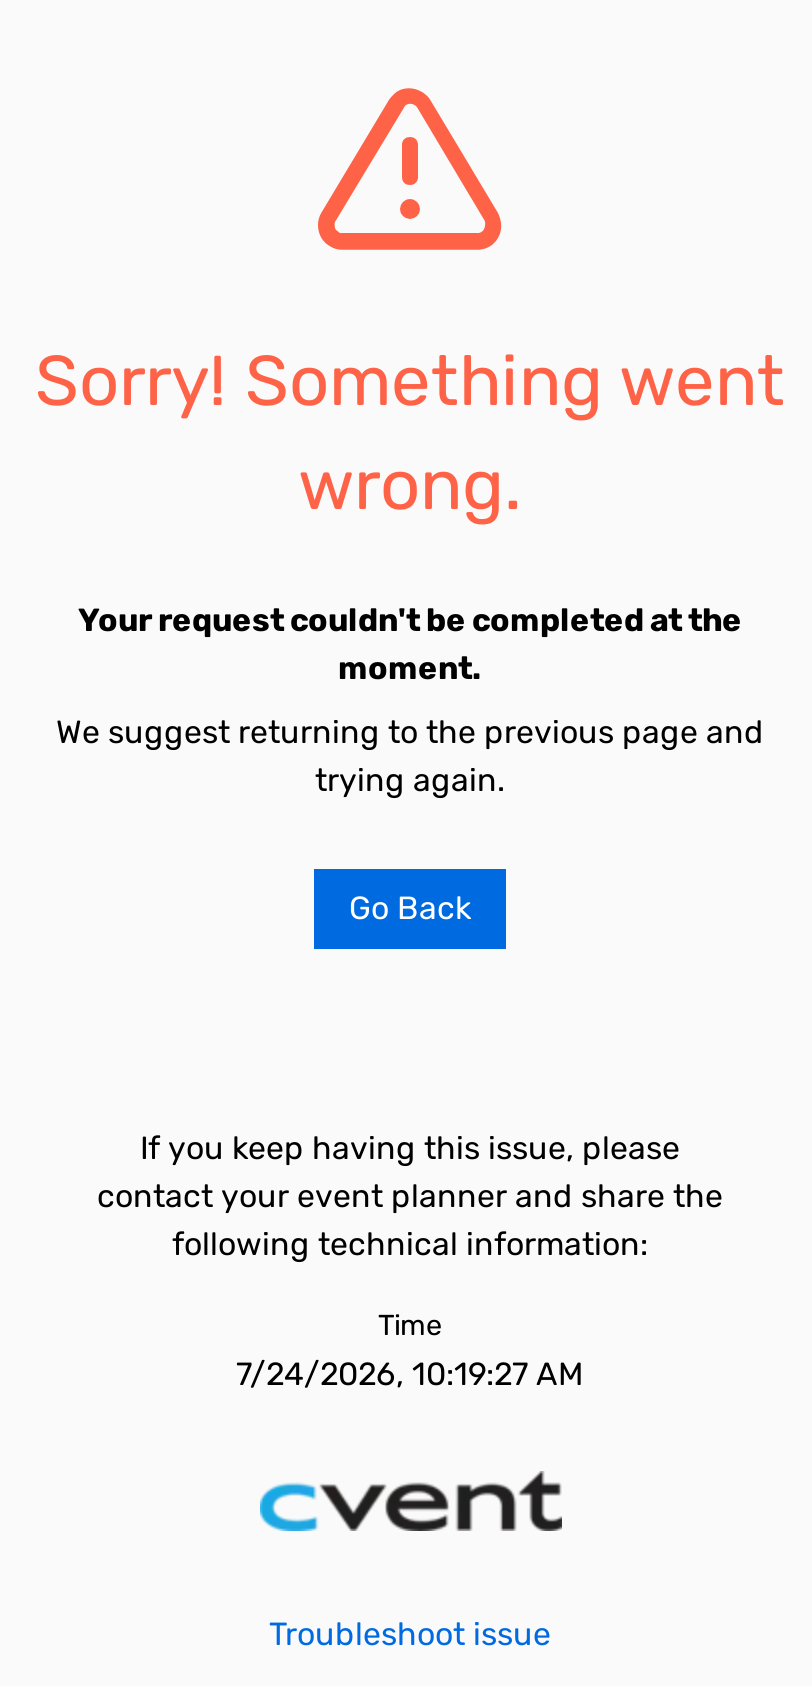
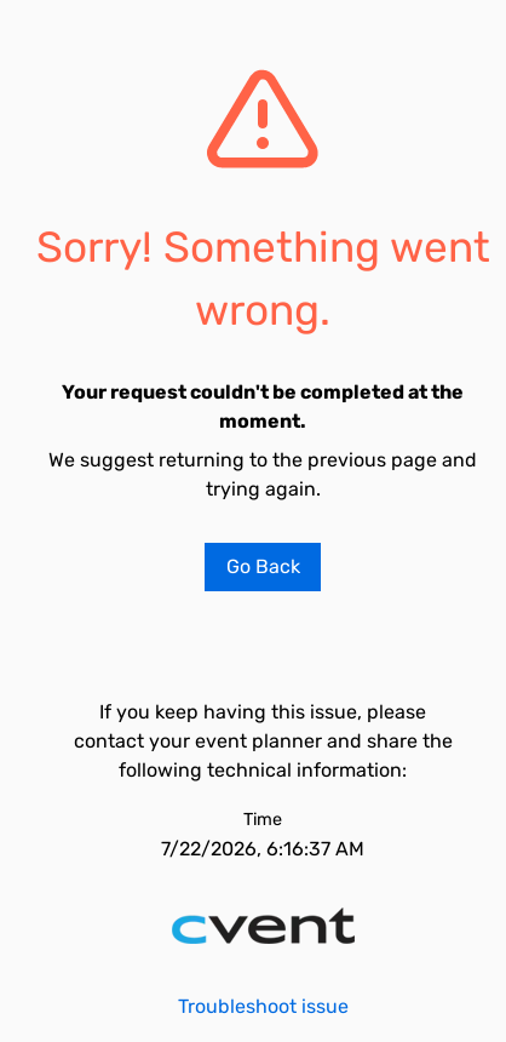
- 7/24/2026, 10:19:27 AM
+ 7/22/2026, 6:16:37 AM
